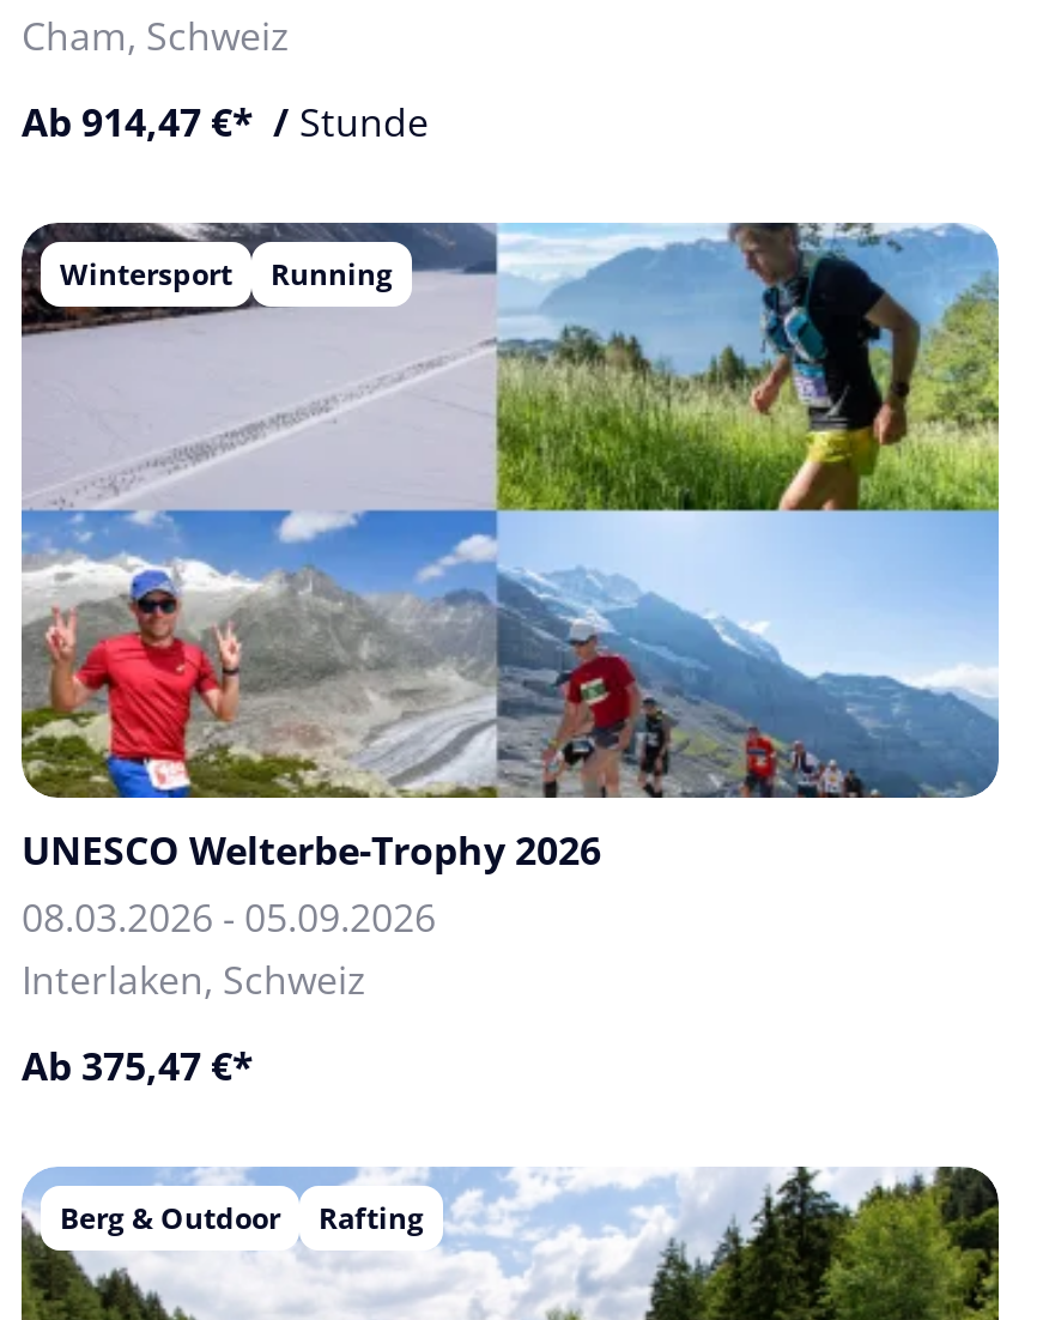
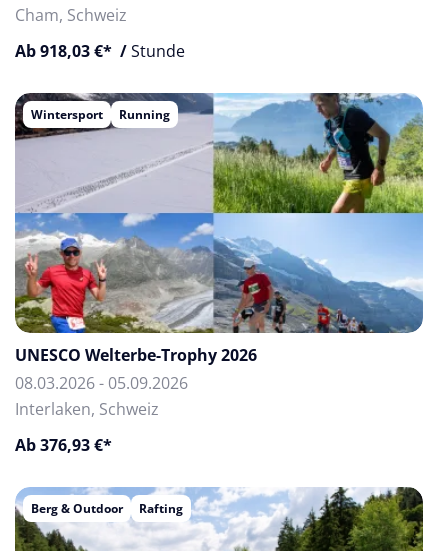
- Ab 914,47 €* / Stunde
+ Ab 918,03 €* / Stunde

- Ab 375,47 €*
+ Ab 376,93 €*
